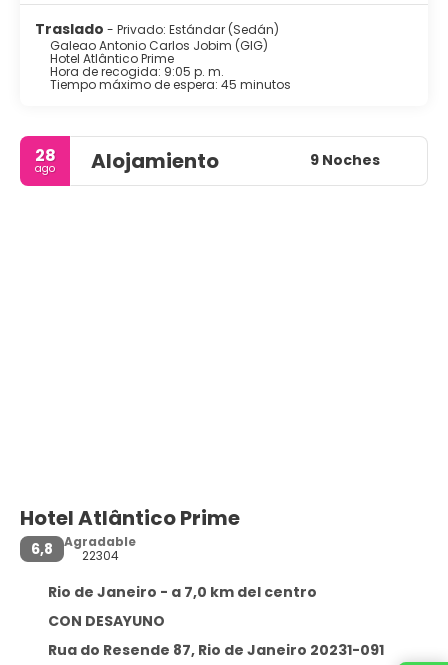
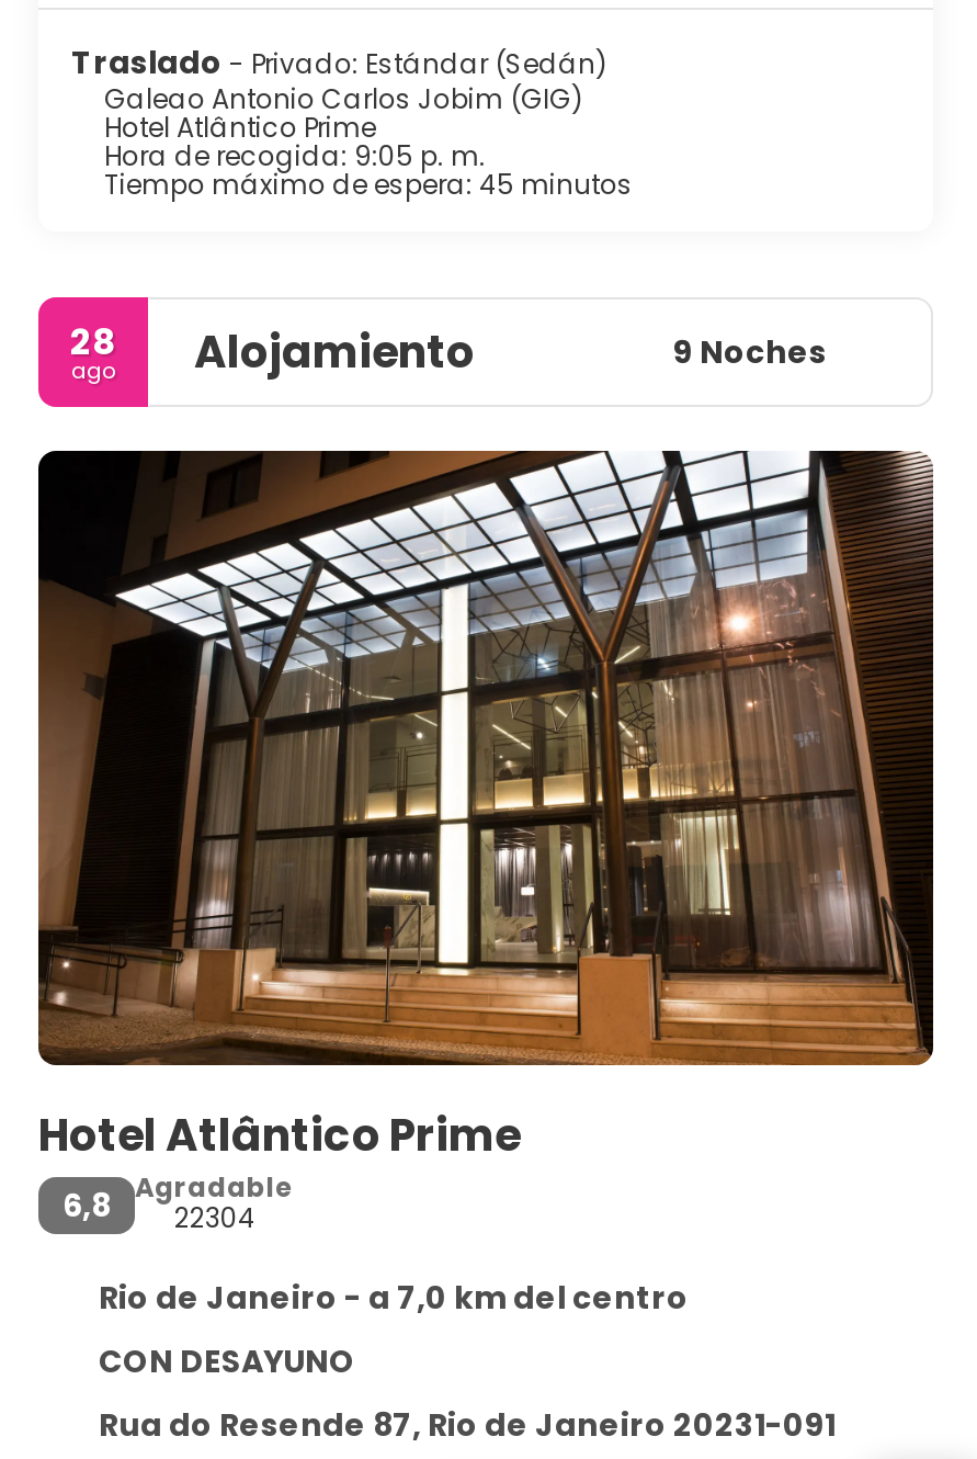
+ [image]
